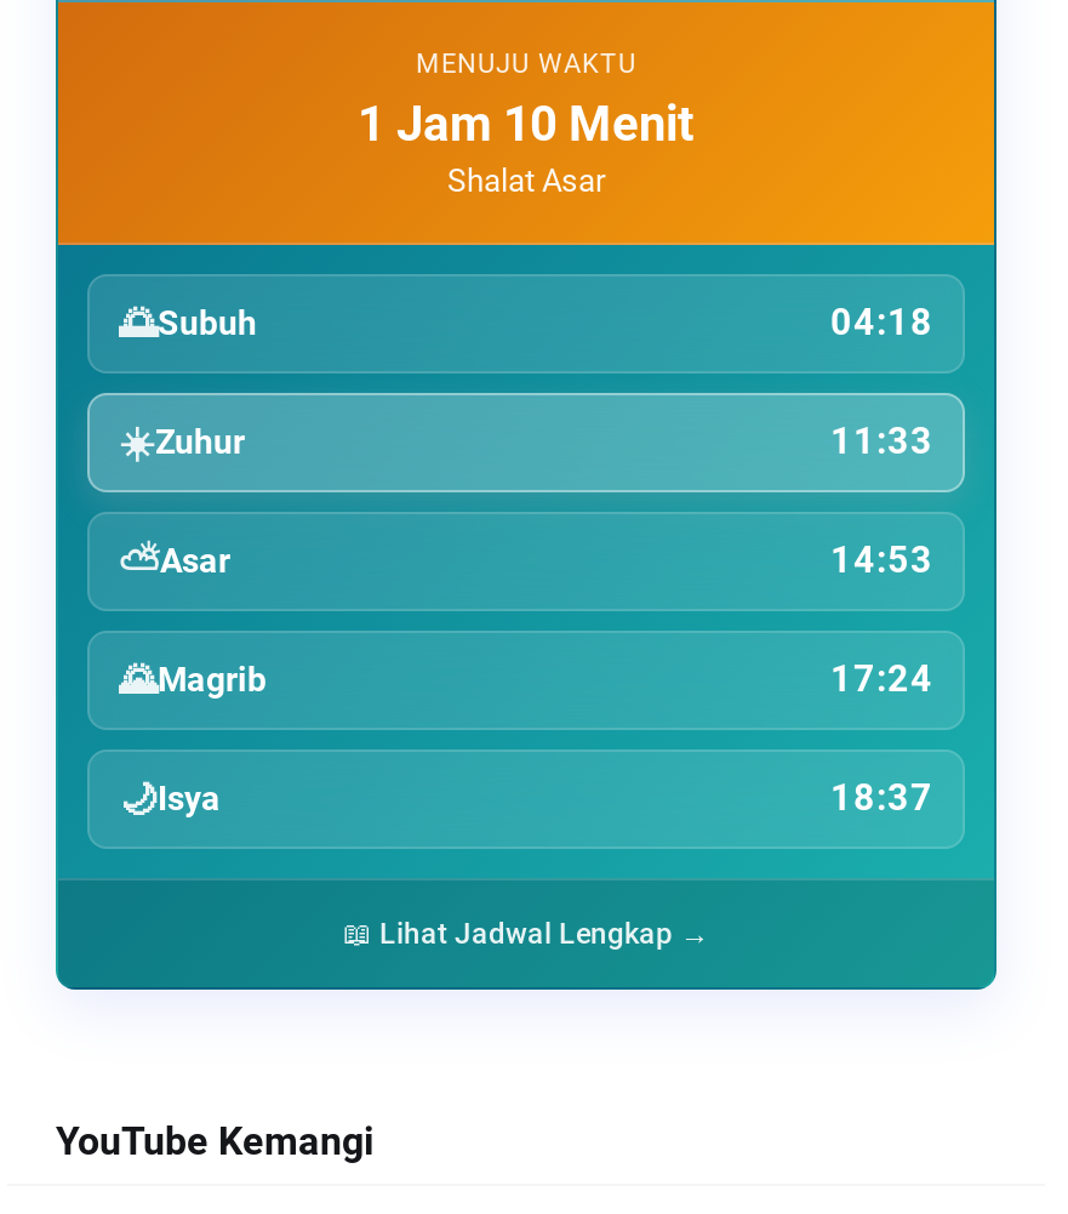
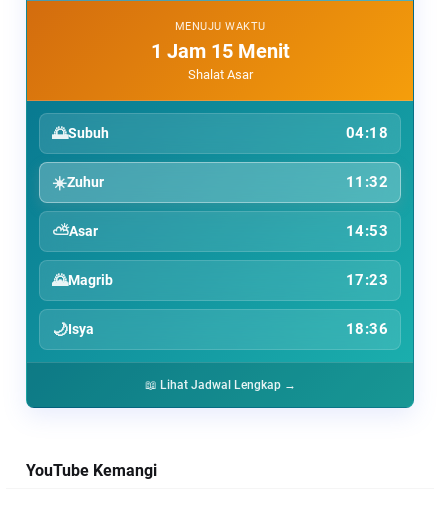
- 1 Jam 10 Menit
+ 1 Jam 15 Menit

- 11:33
+ 11:32

- 17:24
+ 17:23

- 18:37
+ 18:36
